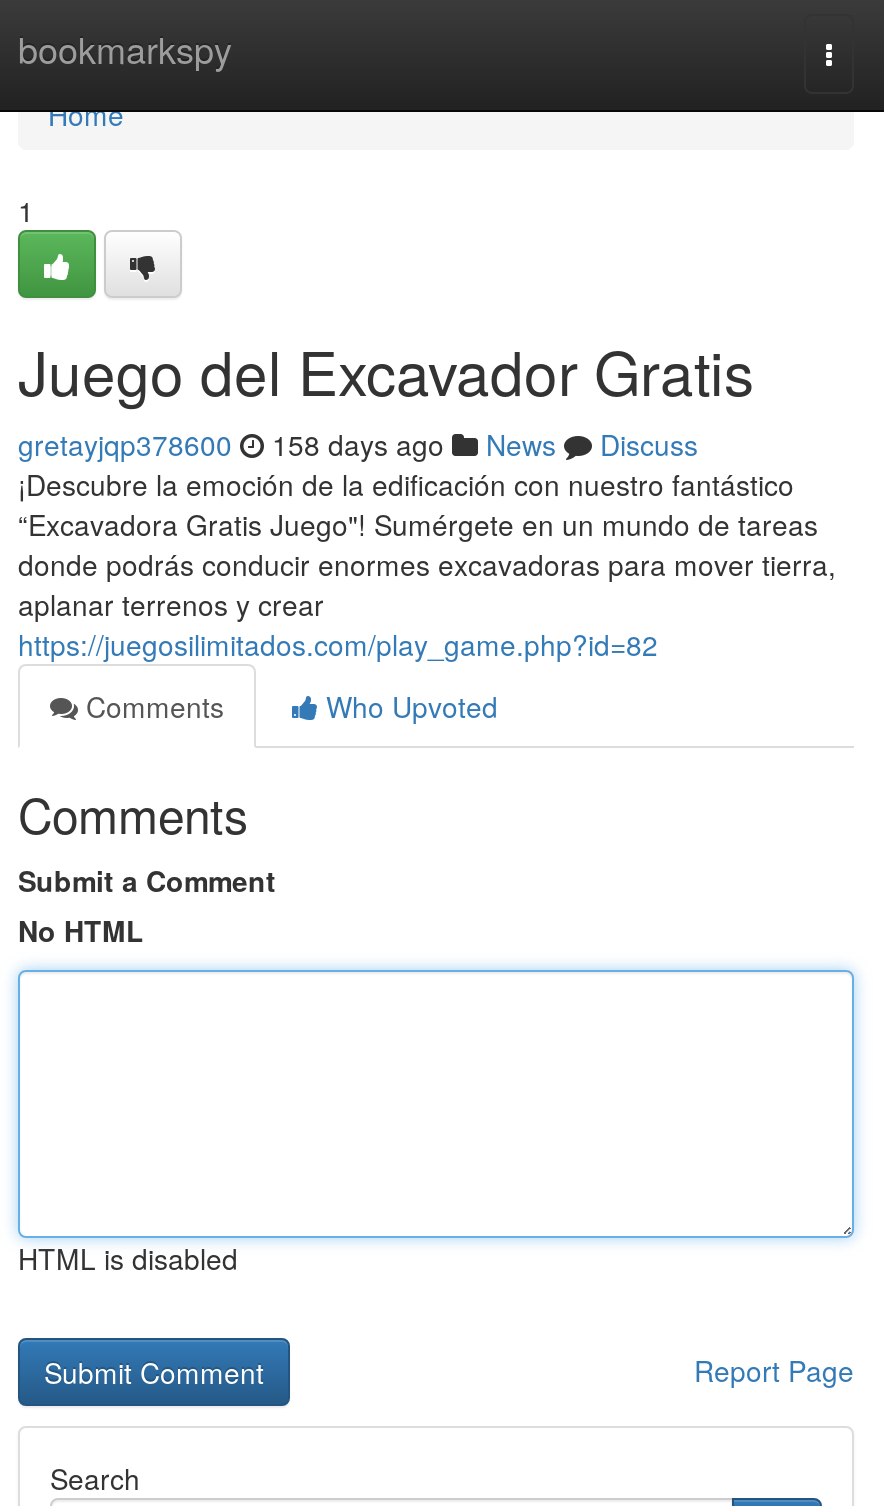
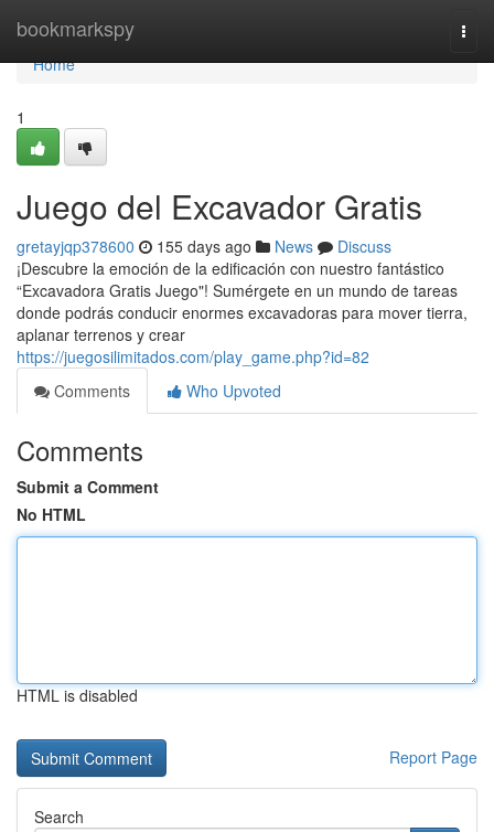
- gretayjqp378600 158 days ago News Discuss
+ gretayjqp378600 155 days ago News Discuss
